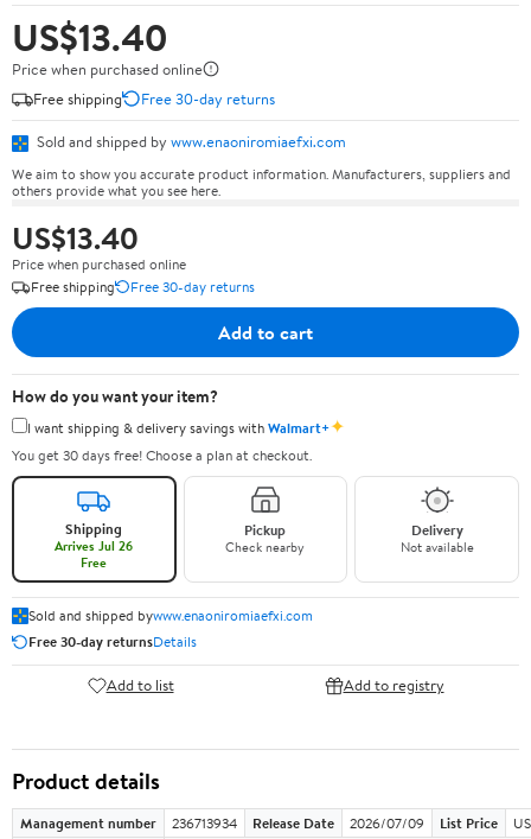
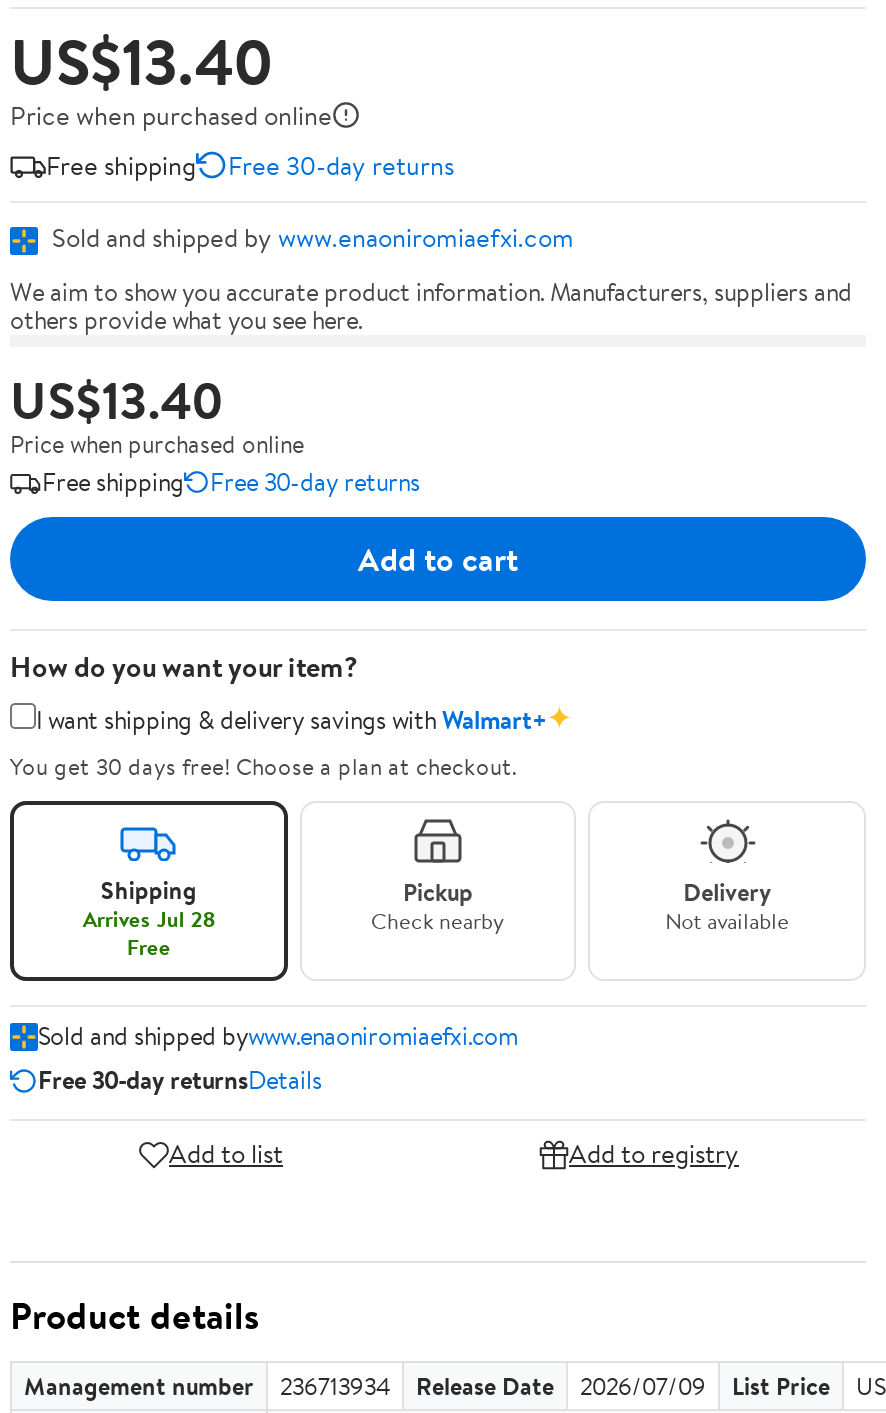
- Arrives Jul 26
+ Arrives Jul 28
